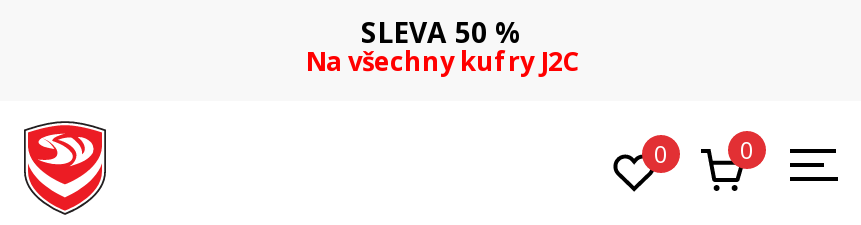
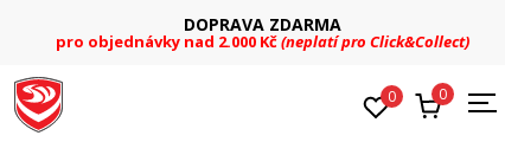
- SLEVA 50 %
- Na všechny kufry J2C
+ DOPRAVA ZDARMA
+ pro objednávky nad 2.000 Kč(neplatí pro Click&Collect)
